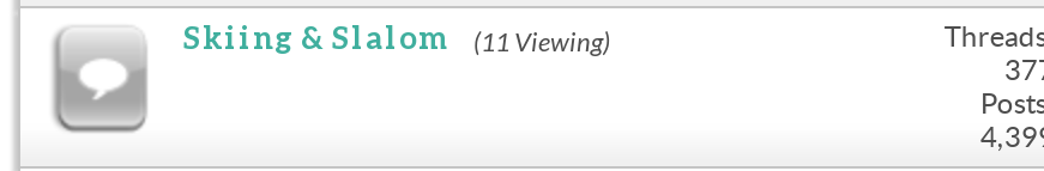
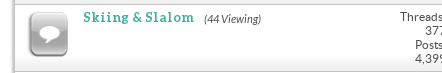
- Skiing & Slalom (11 Viewing)
+ Skiing & Slalom (44 Viewing)
